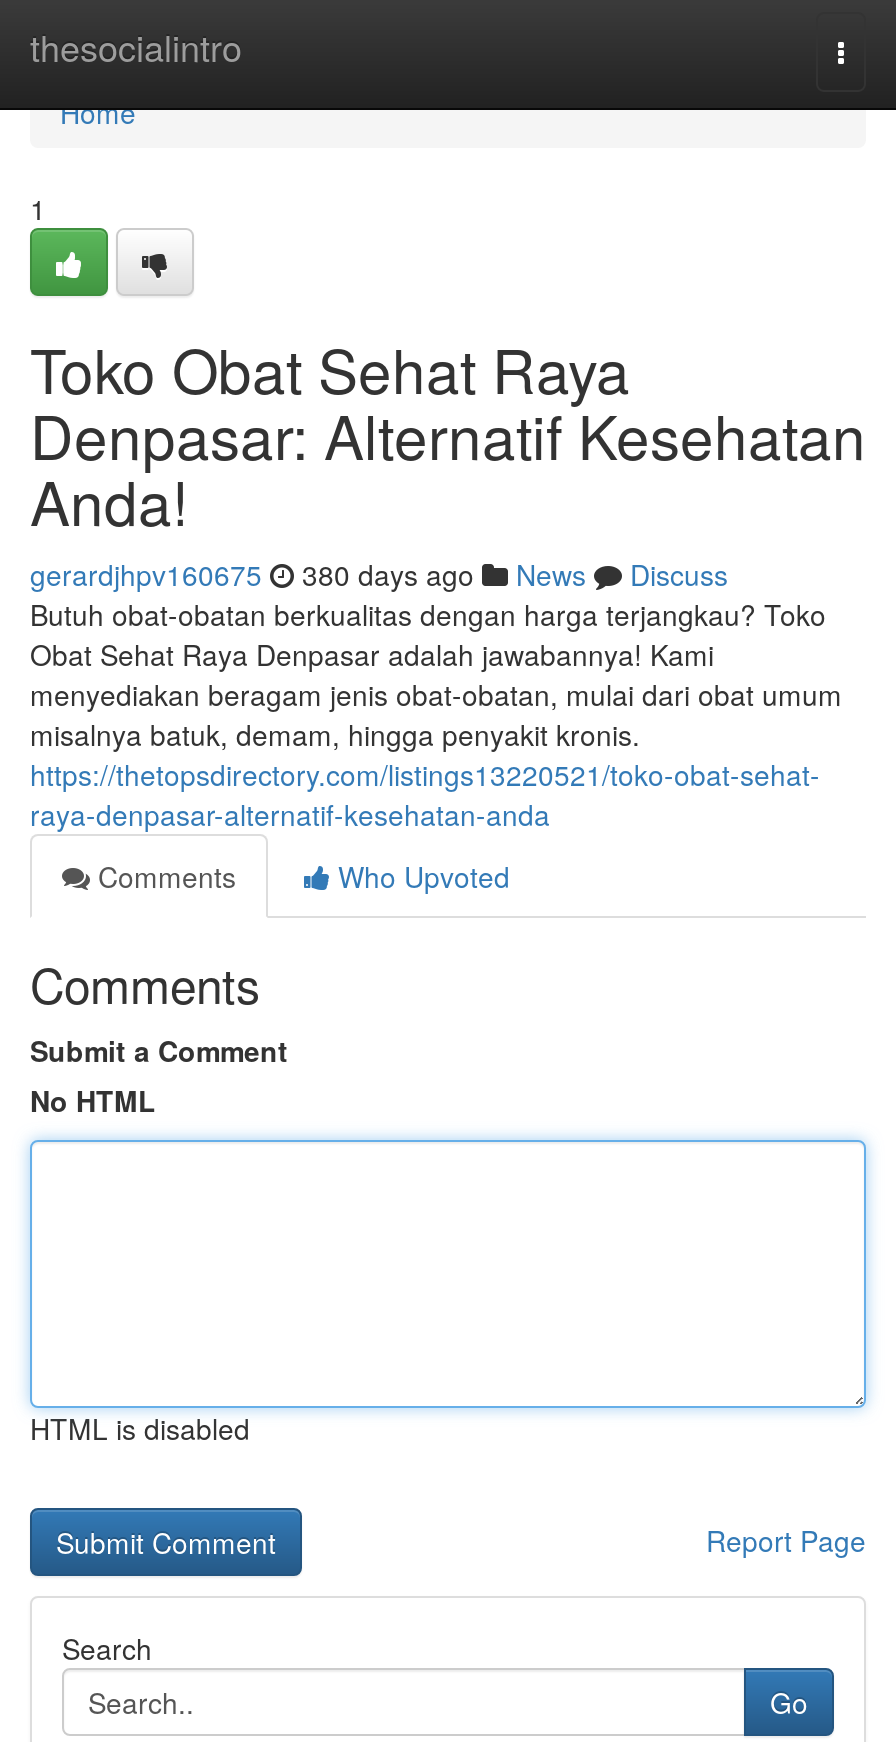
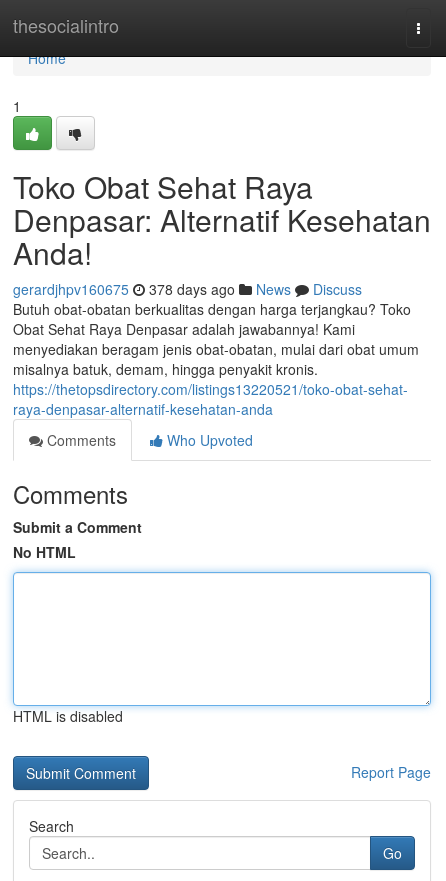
- gerardjhpv160675 380 days ago News Discuss
+ gerardjhpv160675 378 days ago News Discuss
